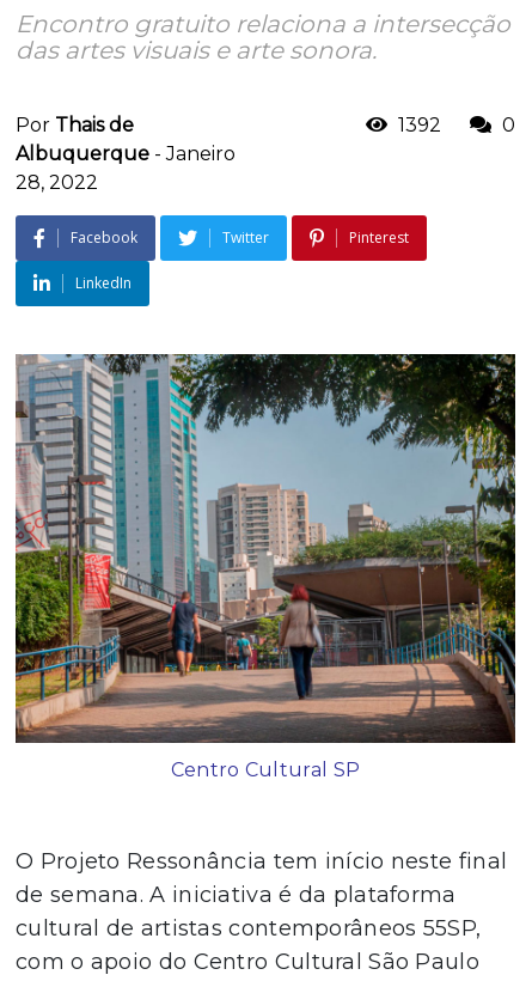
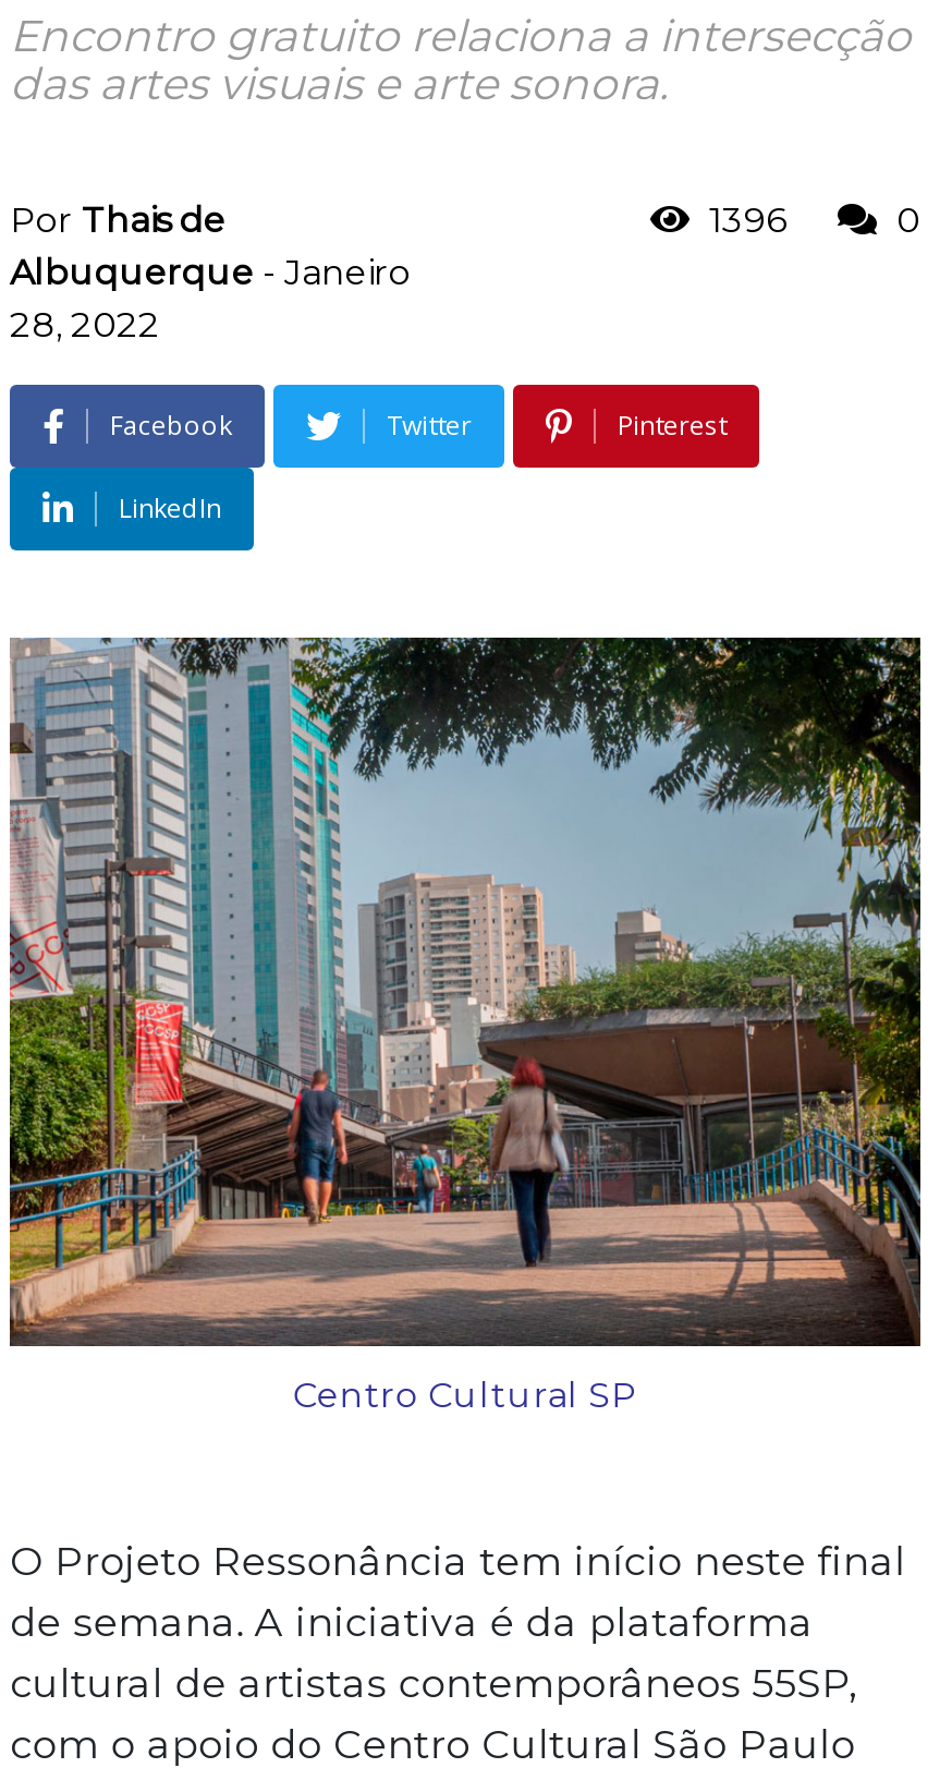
- 1392
+ 1396
